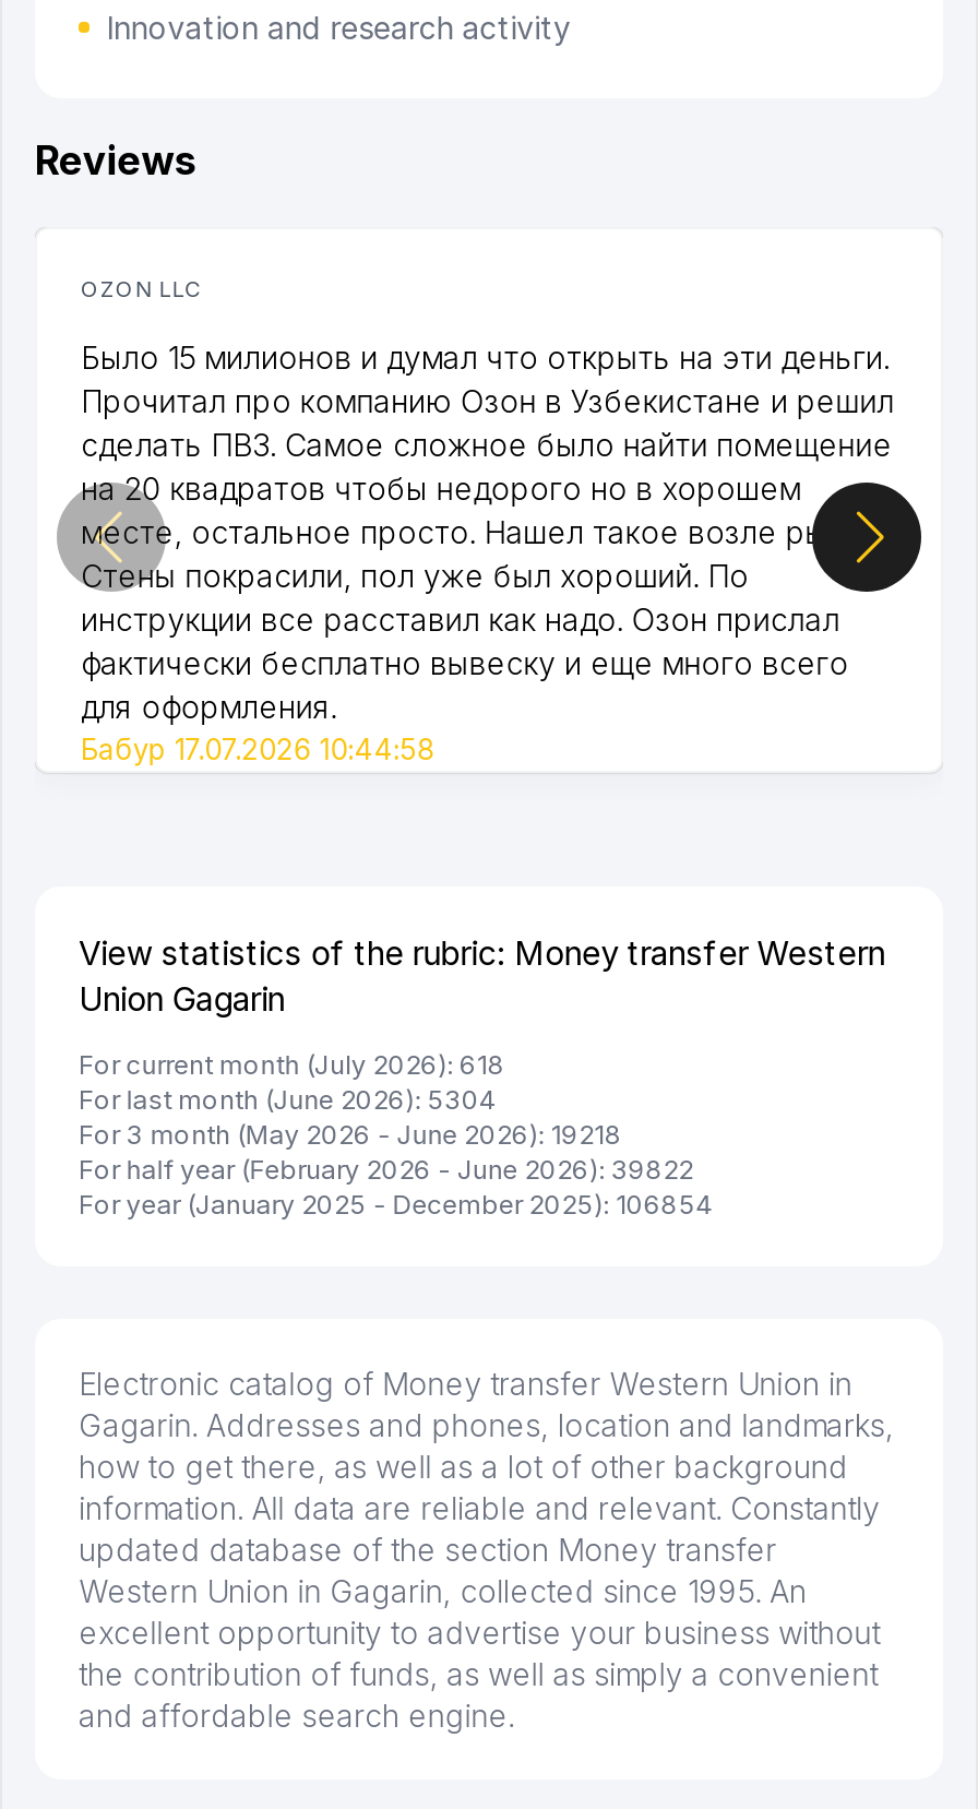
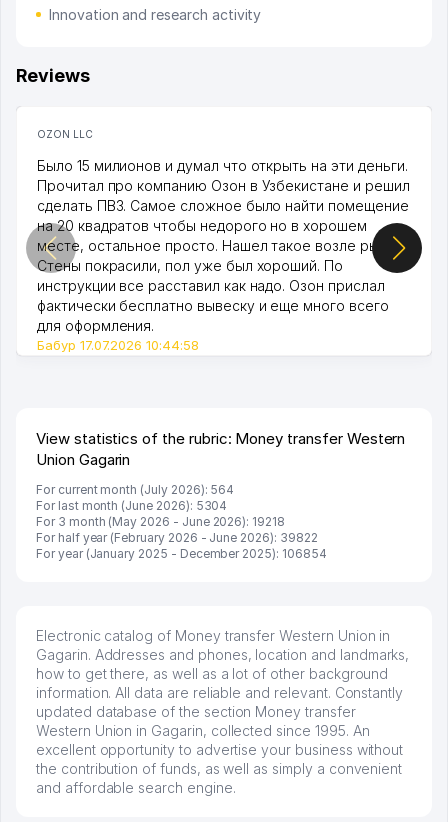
- For current month (July 2026): 618
+ For current month (July 2026): 564
